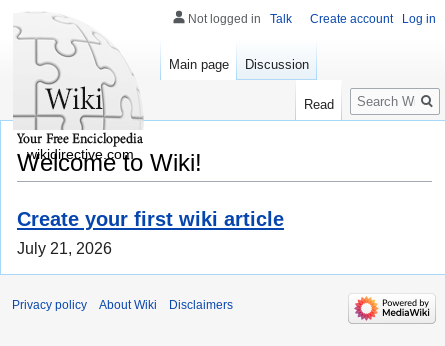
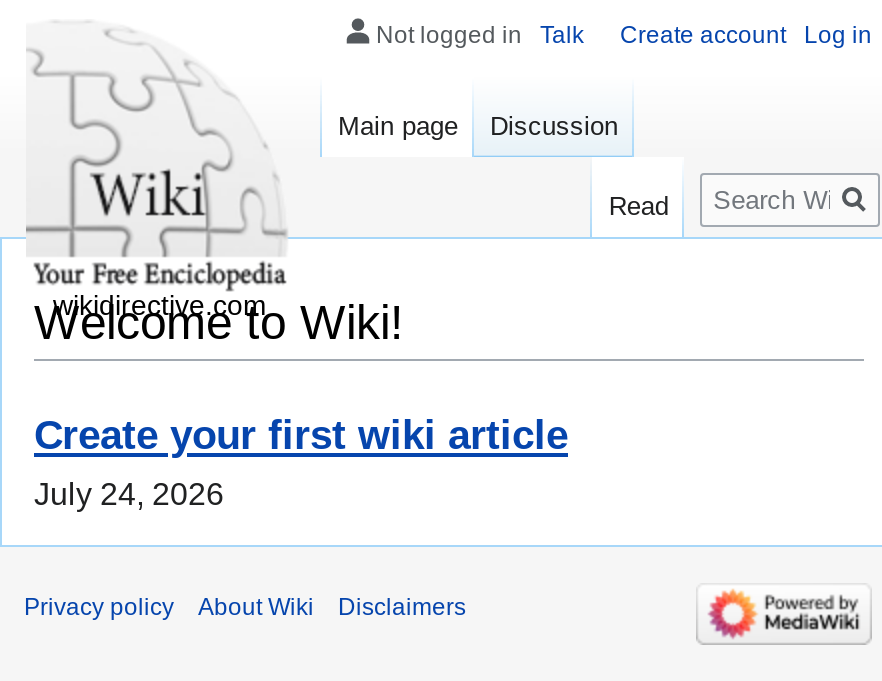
- July 21, 2026
+ July 24, 2026
